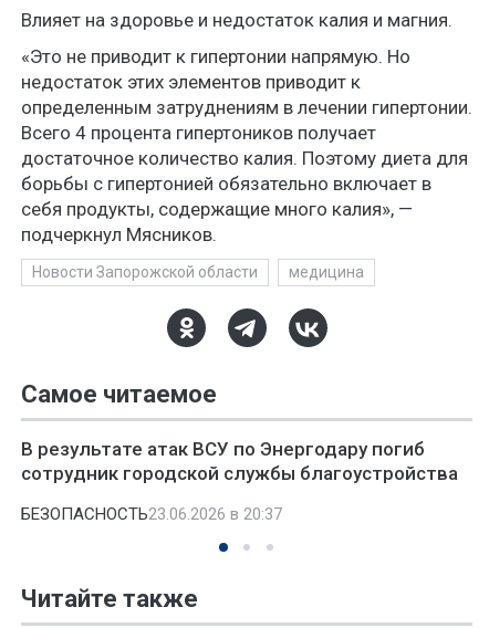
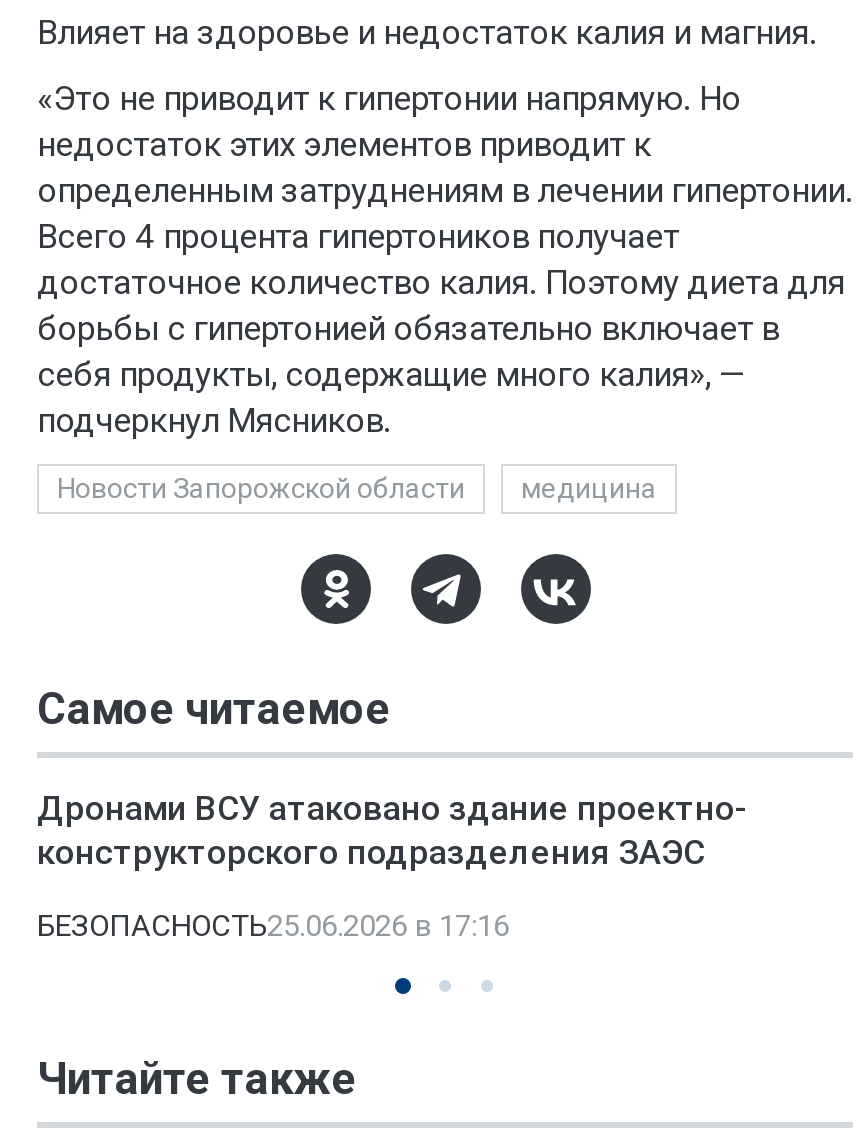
- В результате атак ВСУ по Энергодару погиб
- сотрудник городской службы благоустройства
+ Дронами ВСУ атаковано здание проектно-
+ конструкторского подразделения ЗАЭС

- БЕЗОПАСНОСТЬ23.06.2026 в 20:37
+ БЕЗОПАСНОСТЬ25.06.2026 в 17:16
